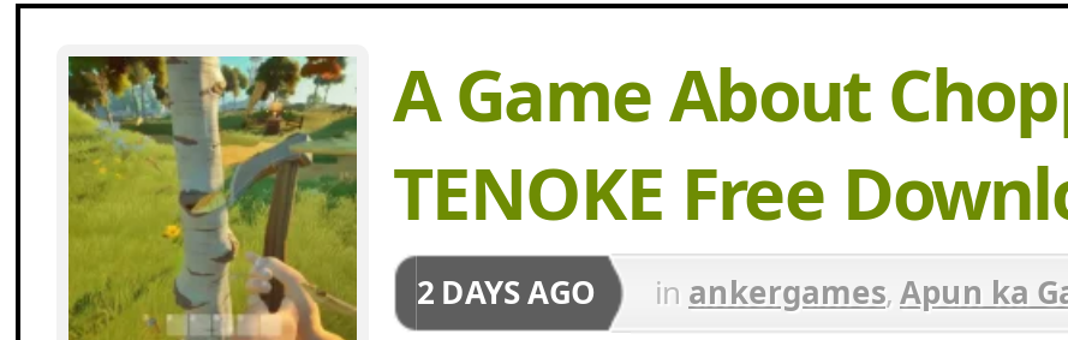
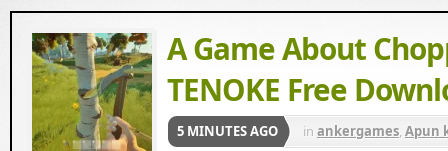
- 2 DAYS AGO
+ 5 MINUTES AGO
